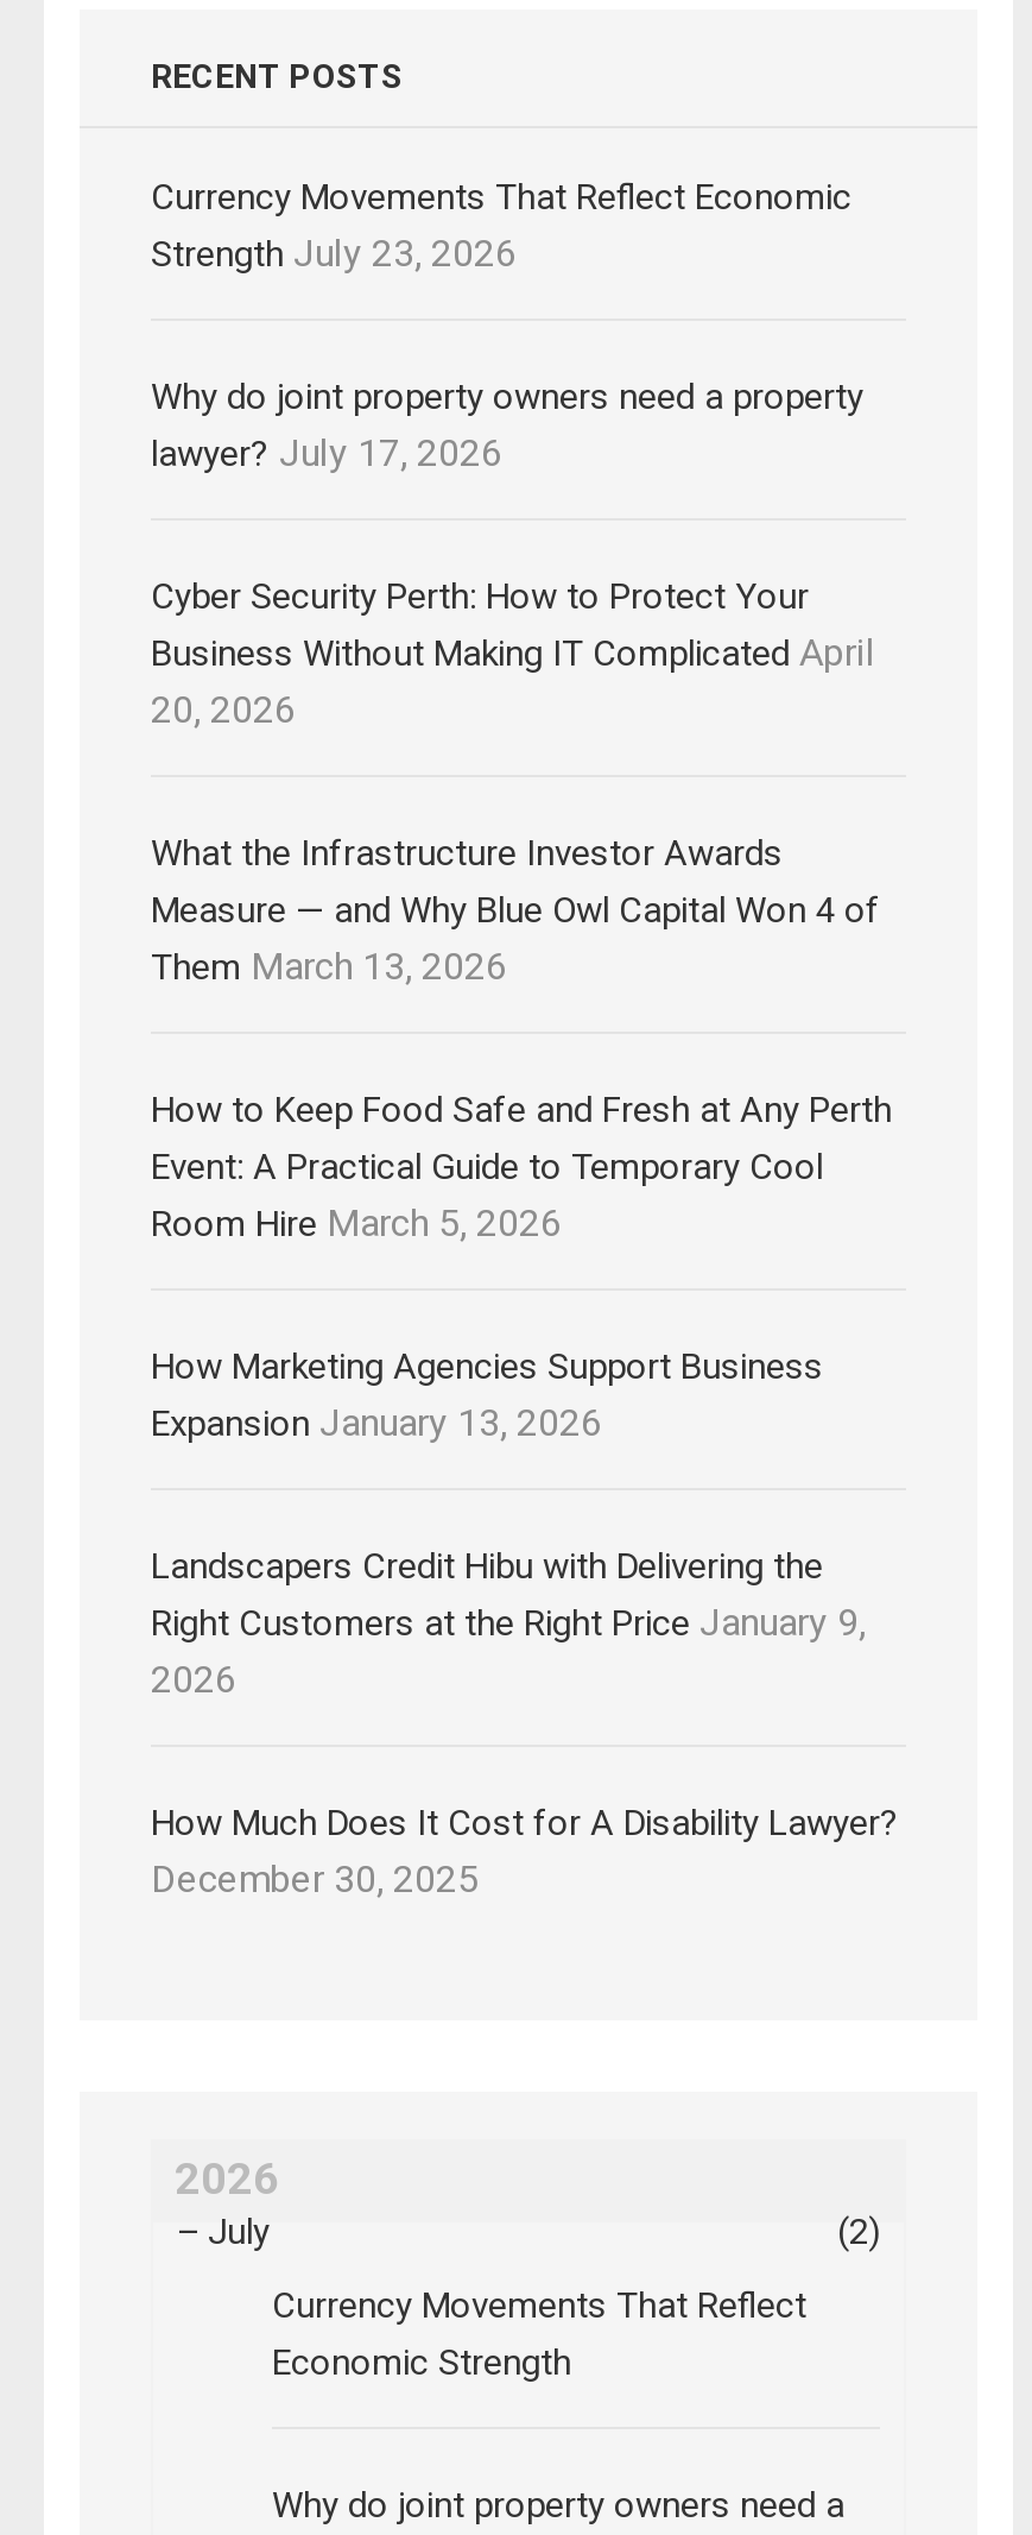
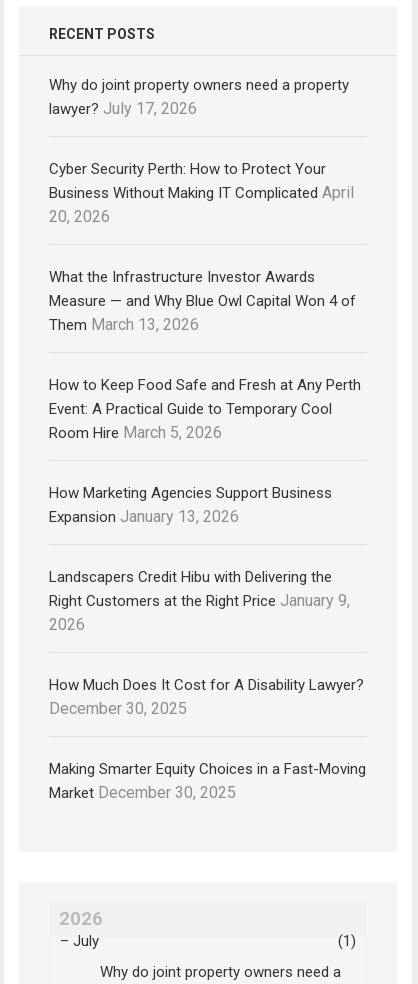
- Currency Movements That Reflect Economic
- Strength July 23, 2026

+ Making Smarter Equity Choices in a Fast-Moving
+ Market December 30, 2025

- (2)
- Currency Movements That Reflect
- Economic Strength
+ (1)
